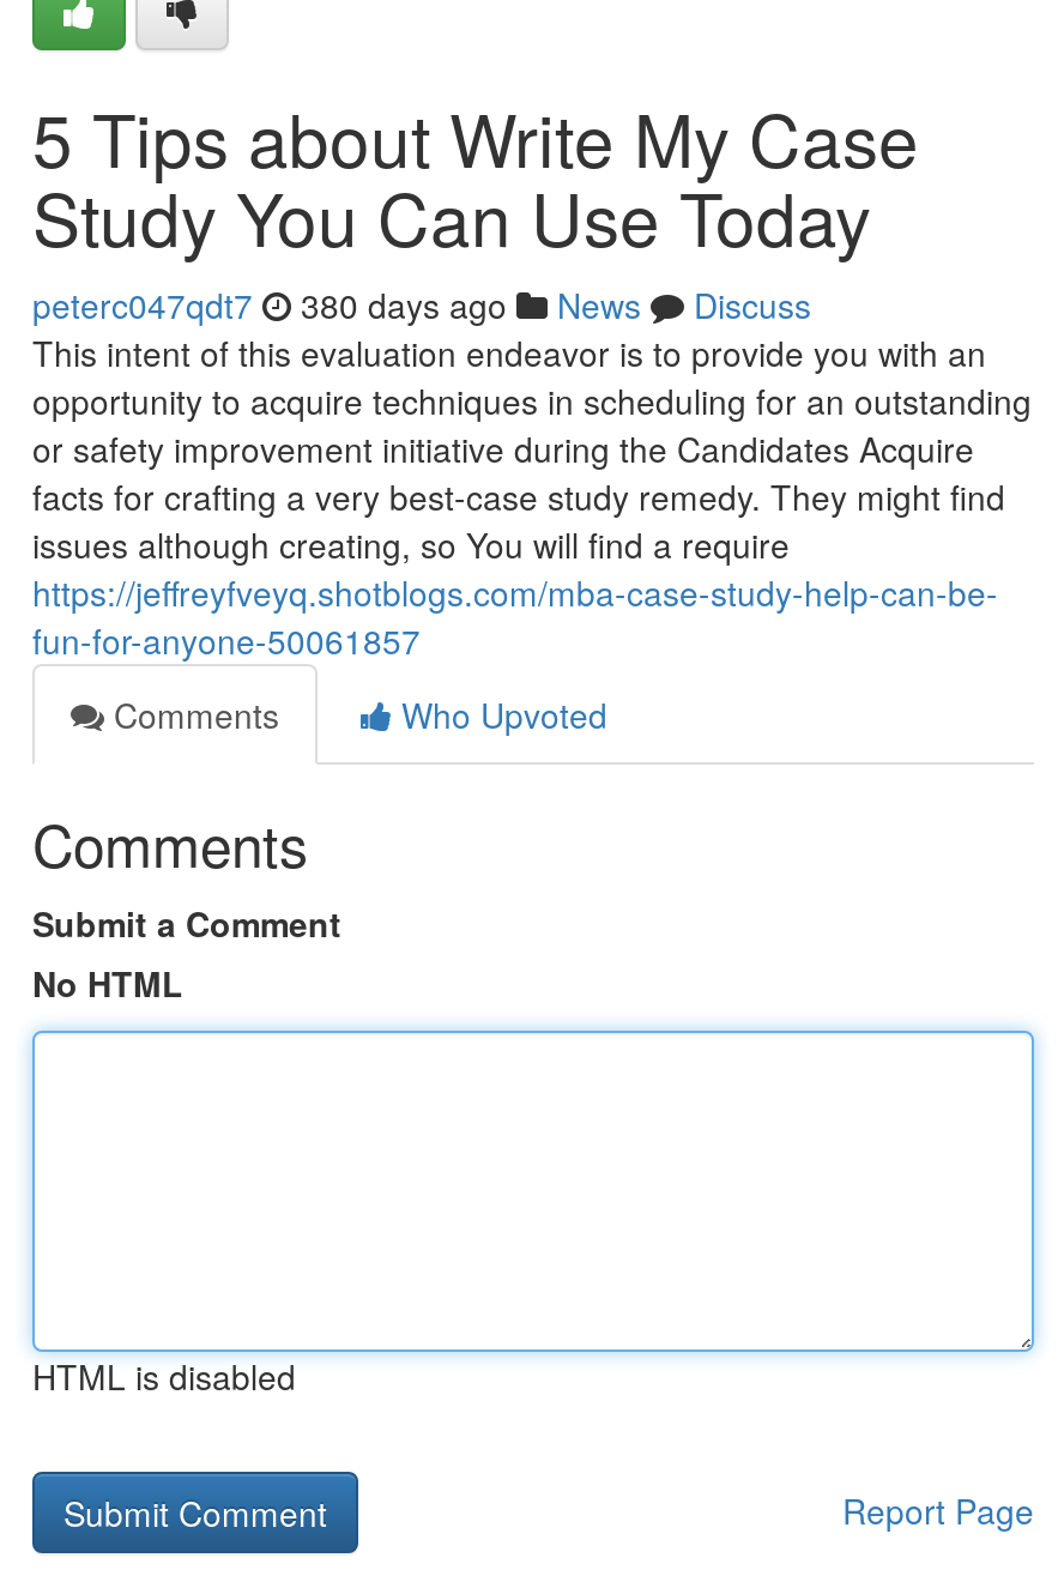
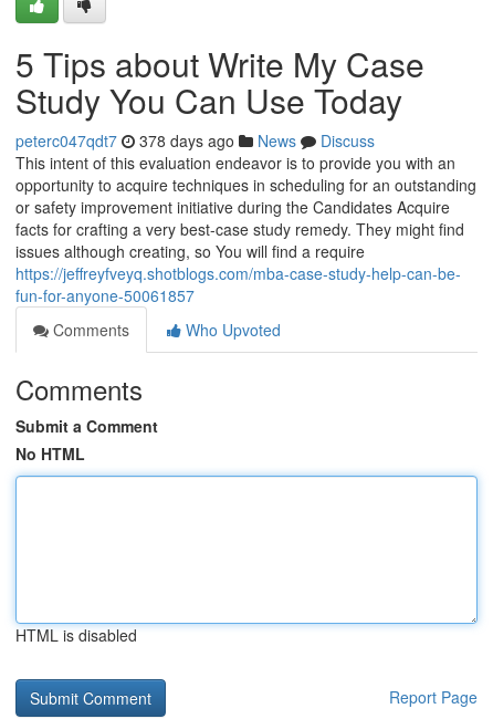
- peterc047qdt7 380 days ago News Discuss
+ peterc047qdt7 378 days ago News Discuss
